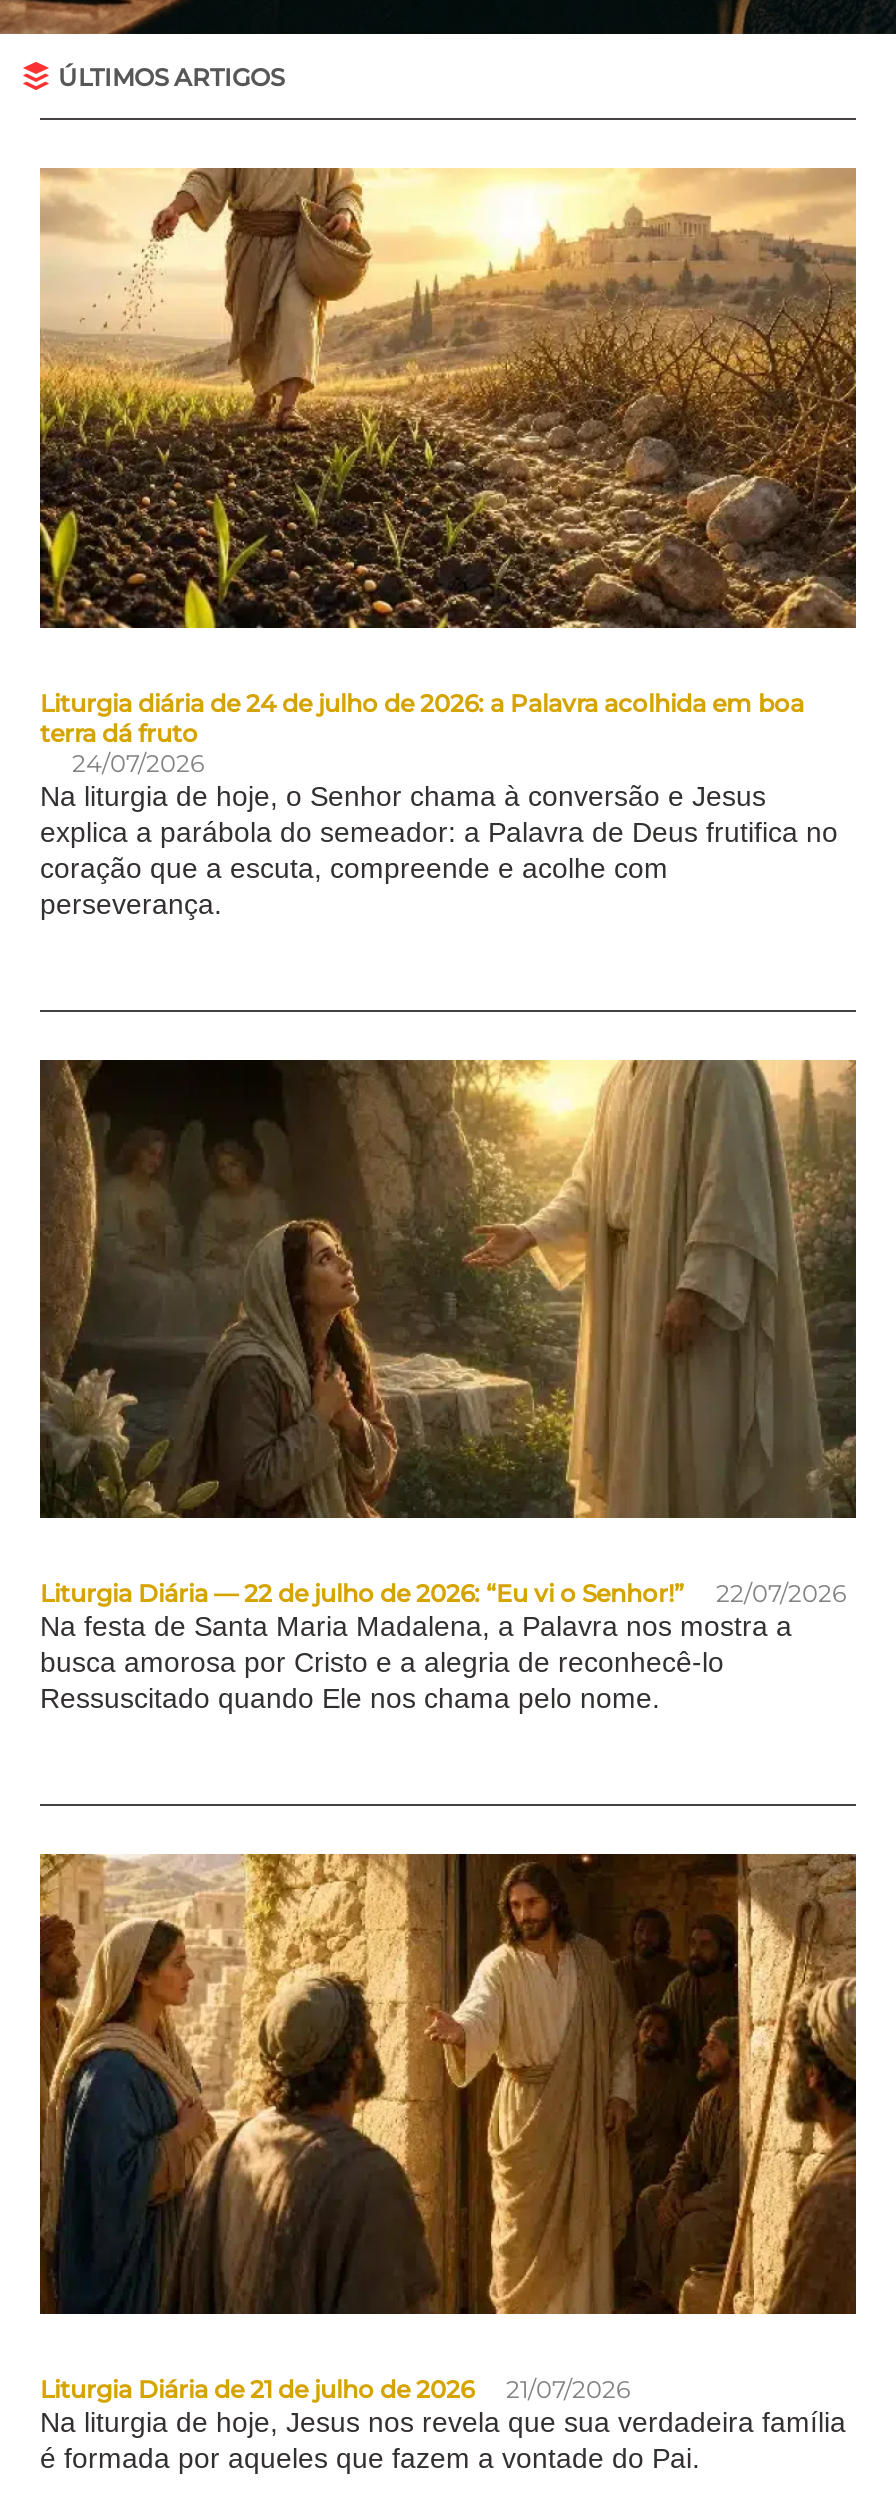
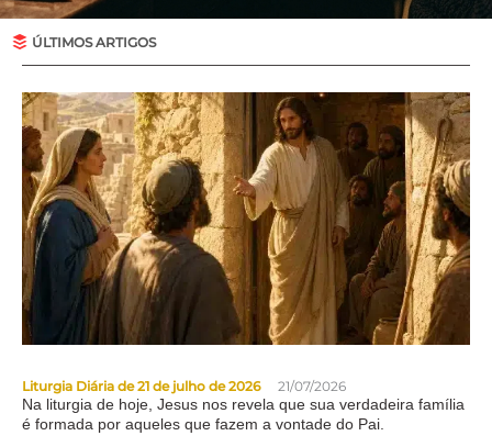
- [image]
- Liturgia diária de 24 de julho de 2026: a Palavra acolhida em boa
- terra dá fruto
- 24/07/2026
- Na liturgia de hoje, o Senhor chama à conversão e Jesus
- explica a parábola do semeador: a Palavra de Deus frutifica no
- coração que a escuta, compreende e acolhe com
- perseverança.

- [image]
- Liturgia Diária — 22 de julho de 2026: “Eu vi o Senhor!”
- 22/07/2026
- Na festa de Santa Maria Madalena, a Palavra nos mostra a
- busca amorosa por Cristo e a alegria de reconhecê-lo
- Ressuscitado quando Ele nos chama pelo nome.
